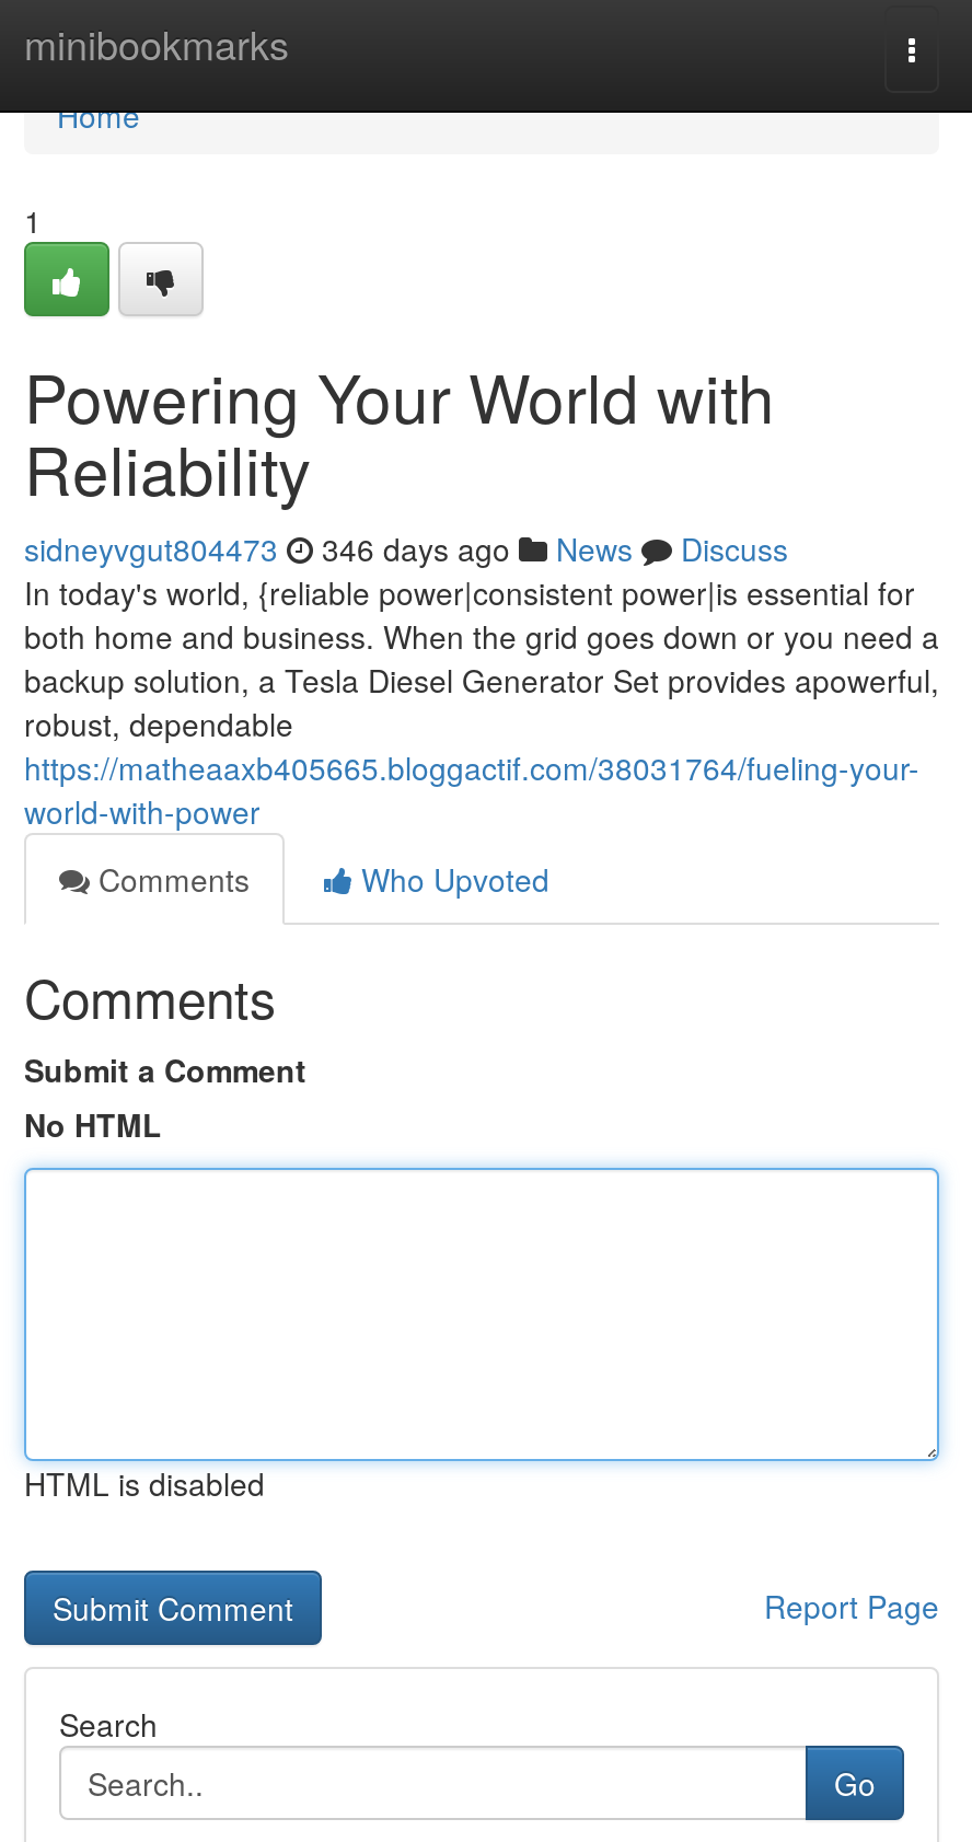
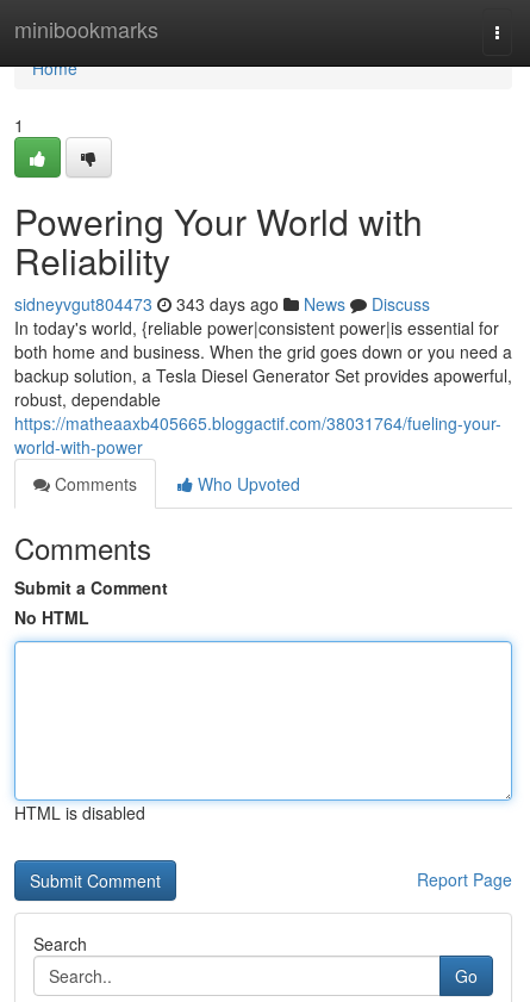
- sidneyvgut804473 346 days ago News Discuss
+ sidneyvgut804473 343 days ago News Discuss
